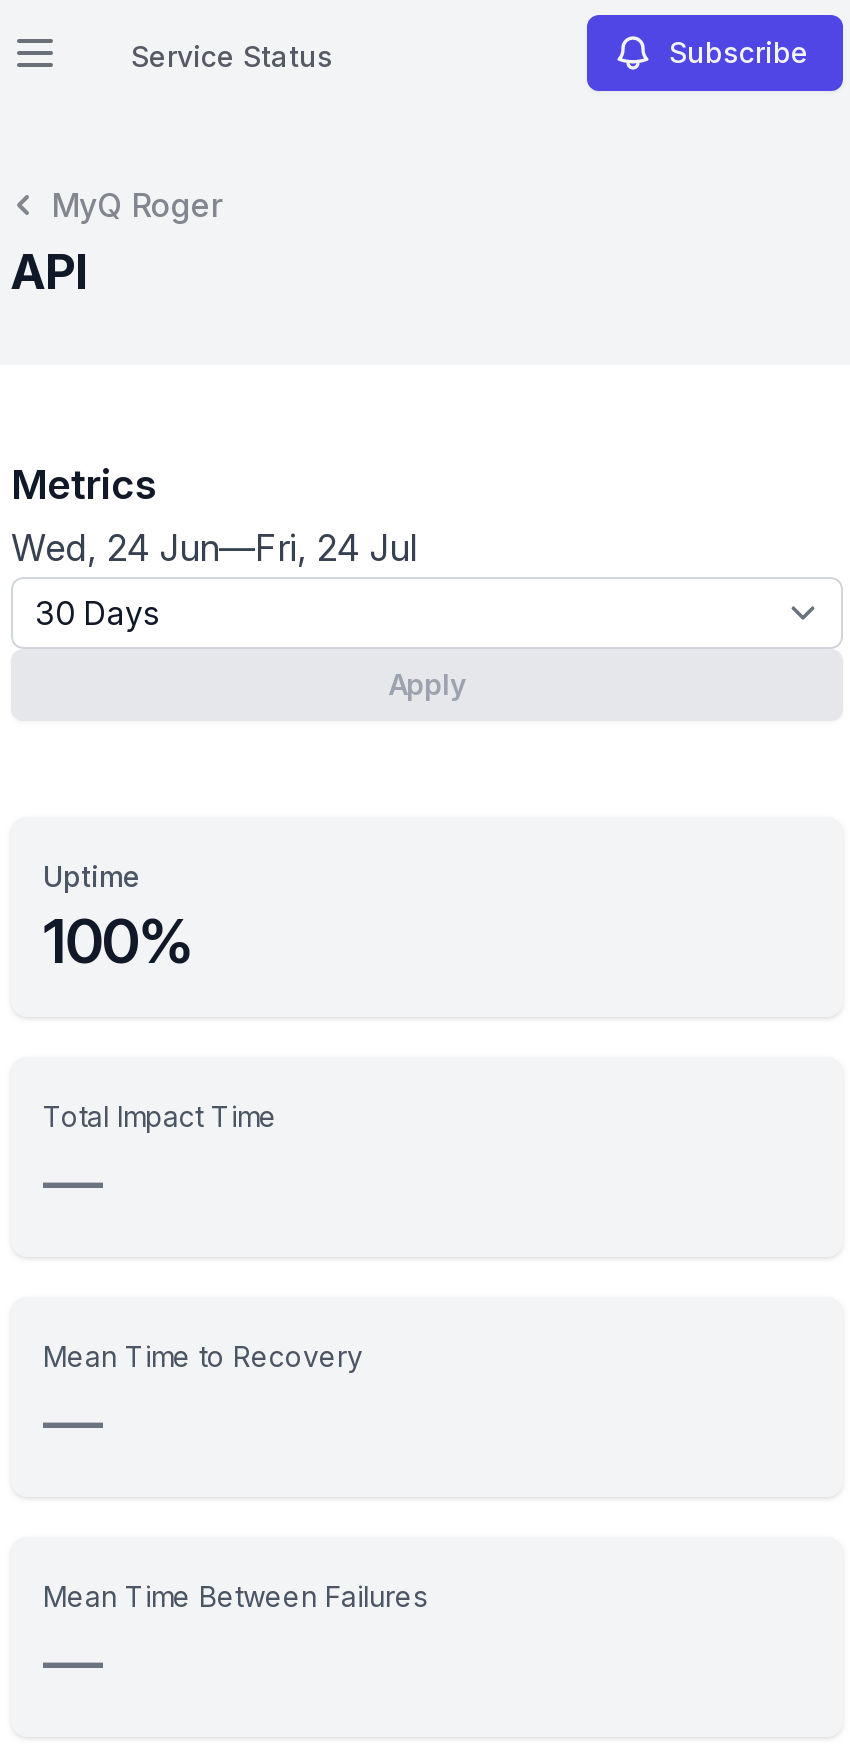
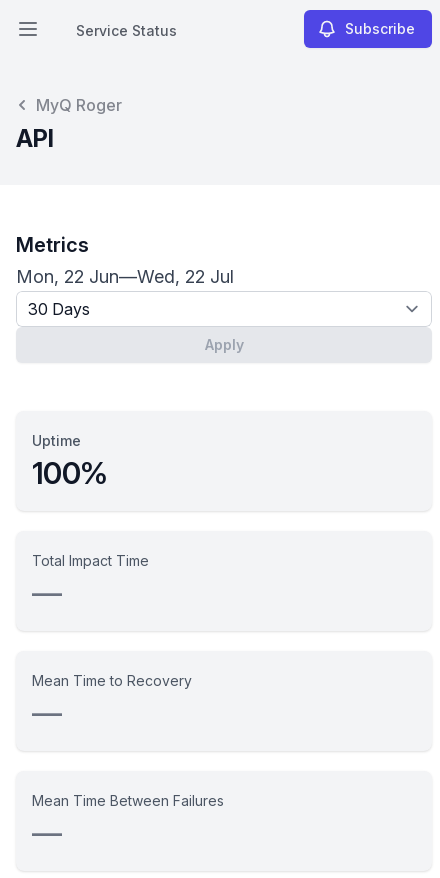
- Wed, 24 Jun—Fri, 24 Jul
+ Mon, 22 Jun—Wed, 22 Jul
